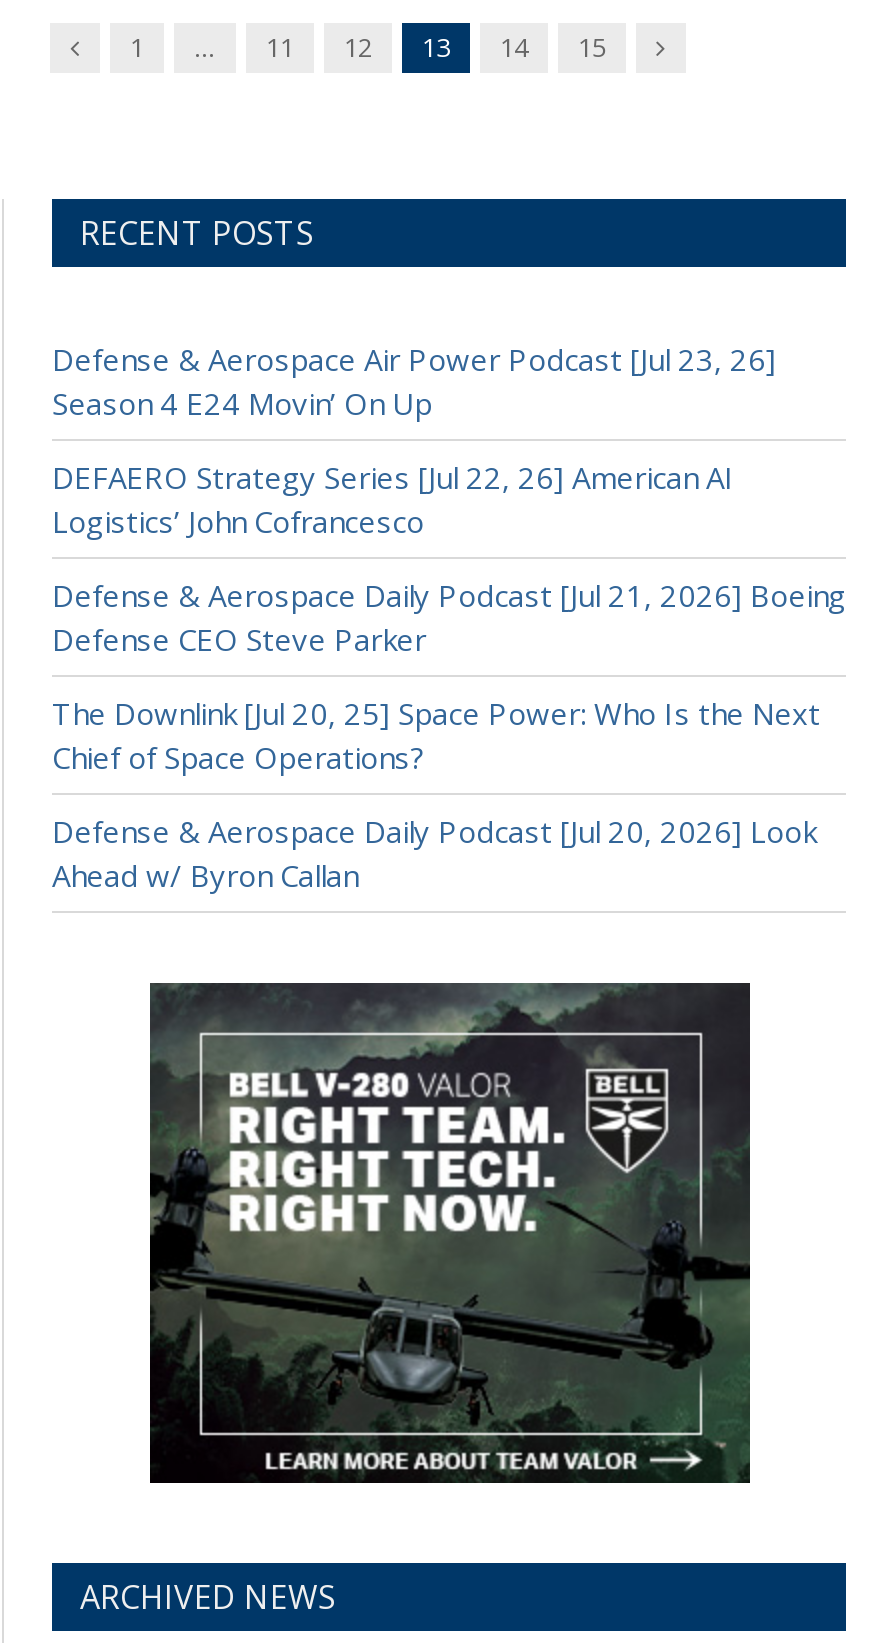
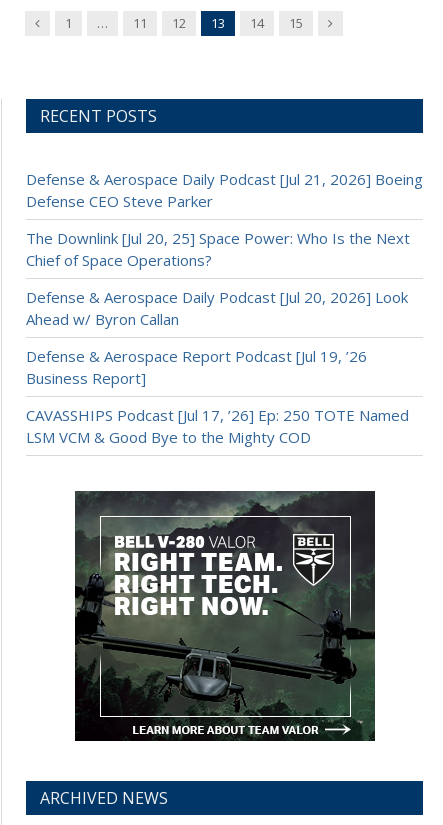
- Defense & Aerospace Air Power Podcast [Jul 23, 26]
- Season 4 E24 Movin’ On Up
- DEFAERO Strategy Series [Jul 22, 26] American AI
- Logistics’ John Cofrancesco

moved up: Defense & Aerospace Daily Podcast [Jul 21, 2026] Boeing | Defense CEO Steve Parker | The Downlink [Jul 20, 25] Space Power: Who Is the Next | Chief of Space Operations? | Defense & Aerospace Daily Podcast [Jul 20, 2026] Look | Ahead w/ Byron Callan

+ Defense & Aerospace Report Podcast [Jul 19, ’26
+ Business Report]
+ CAVASSHIPS Podcast [Jul 17, ’26] Ep: 250 TOTE Named
+ LSM VCM & Good Bye to the Mighty COD
